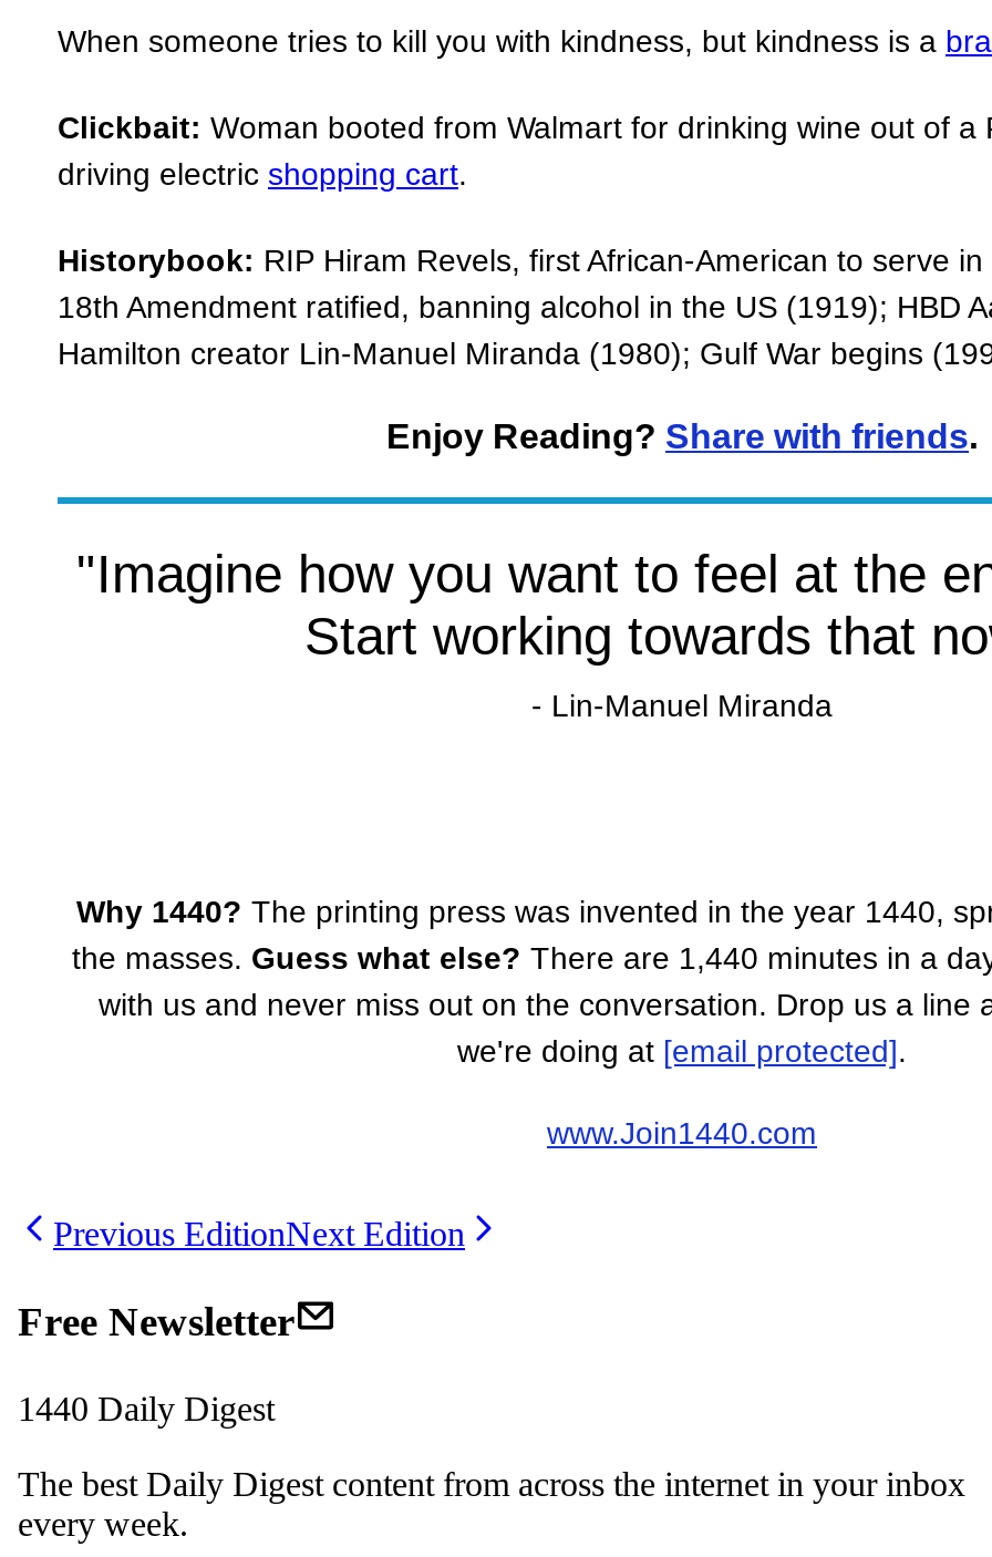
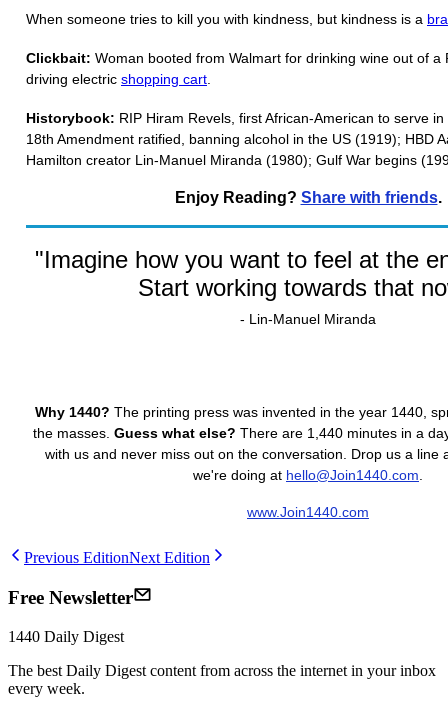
- we're doing at [email protected].
+ we're doing at hello@Join1440.com.
